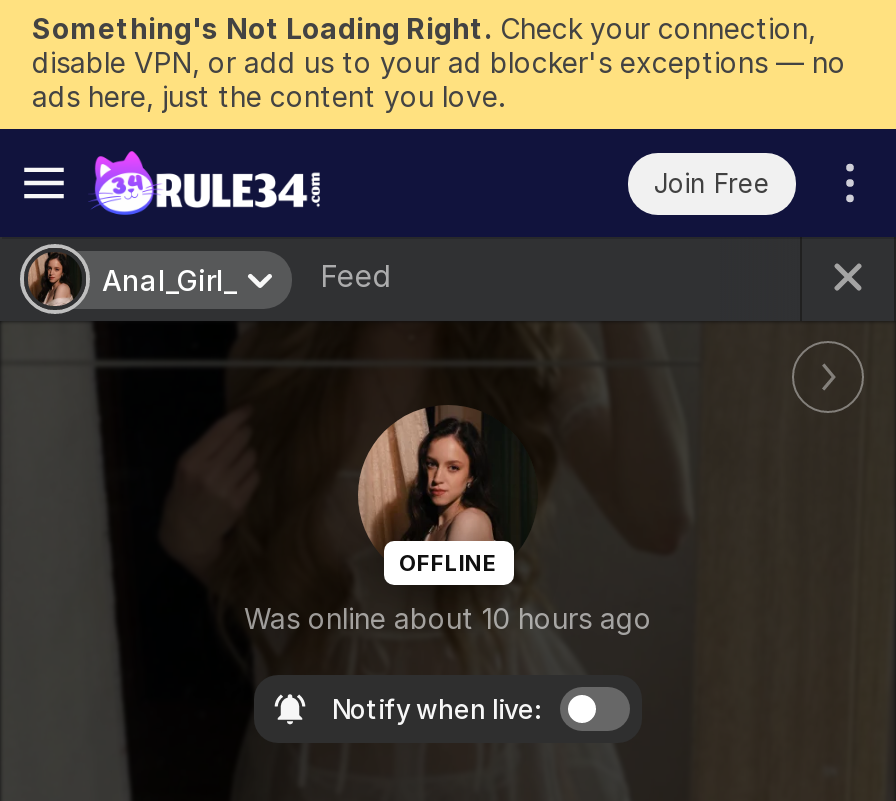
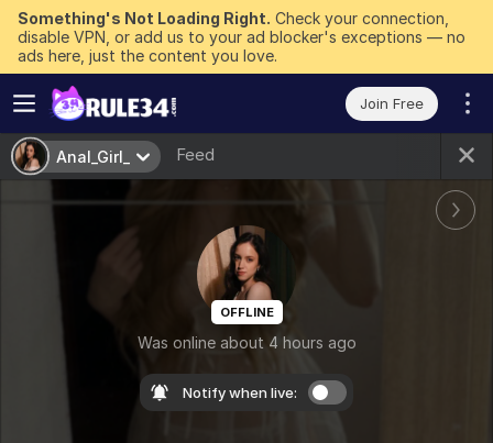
- Was online about 10 hours ago
+ Was online about 4 hours ago
